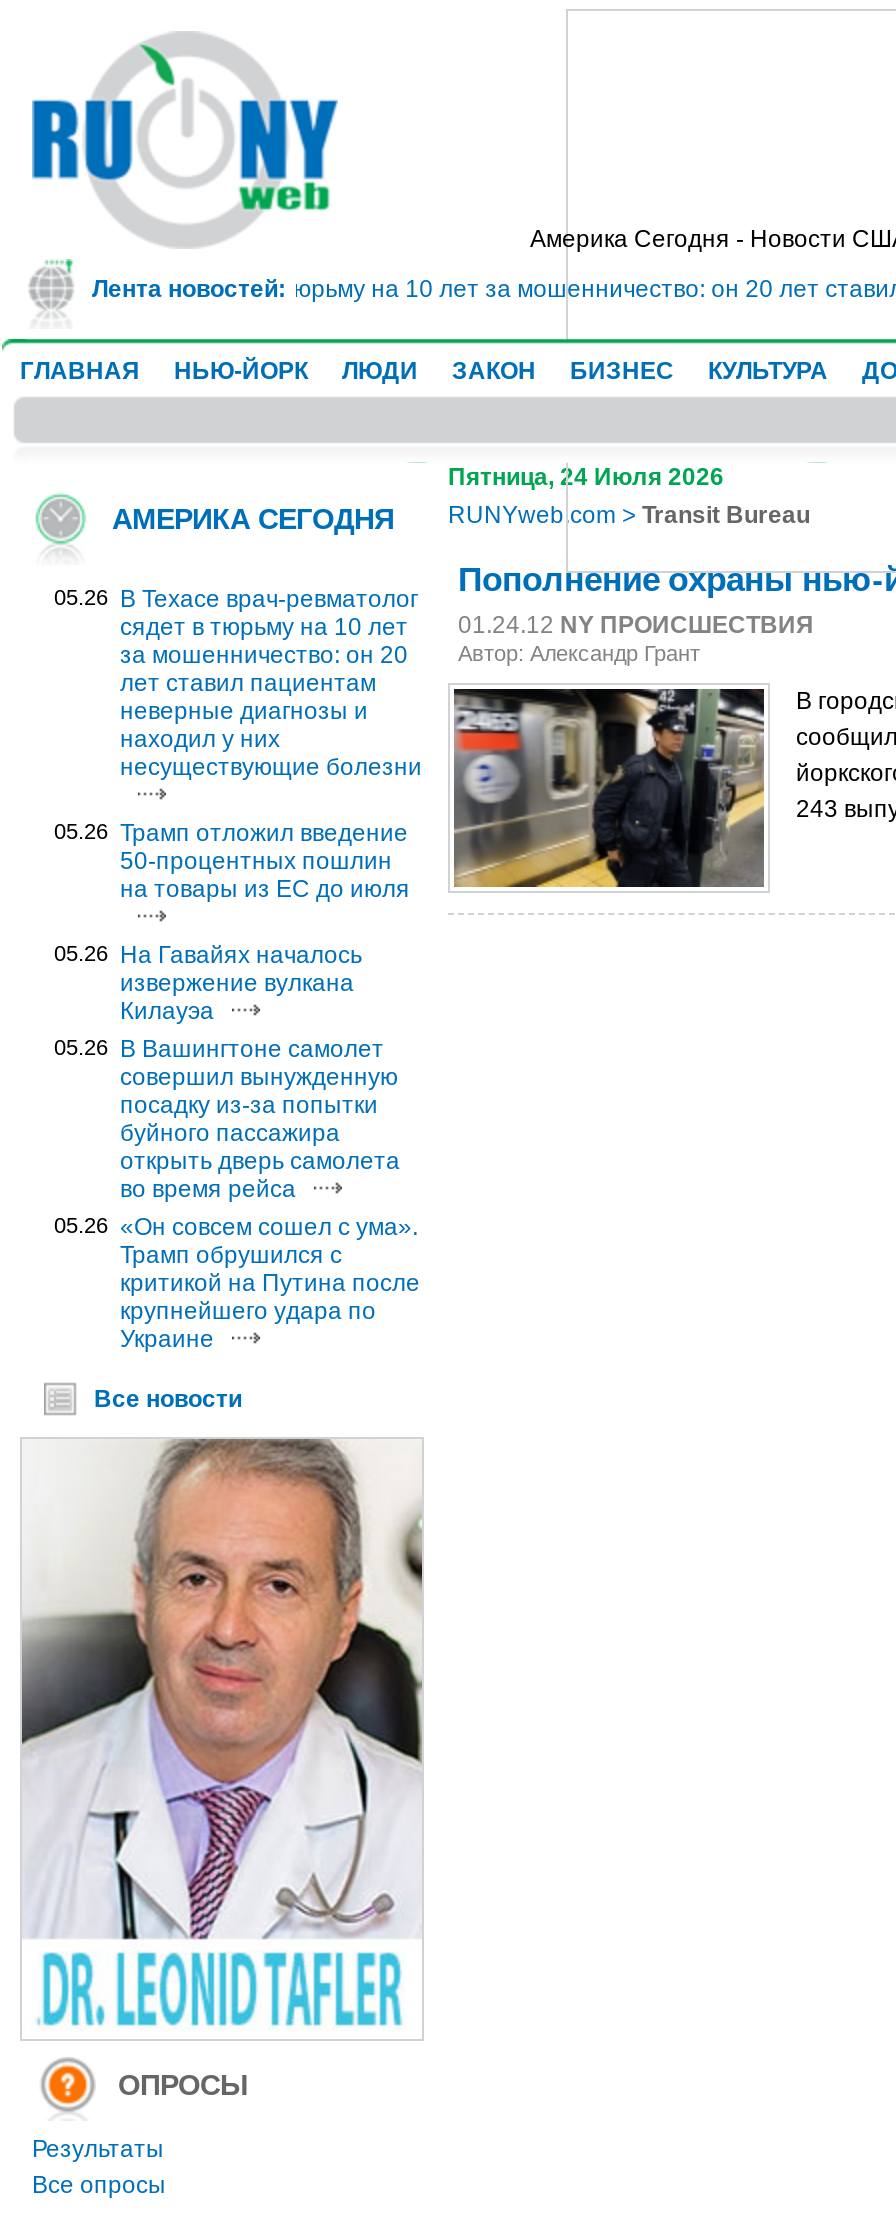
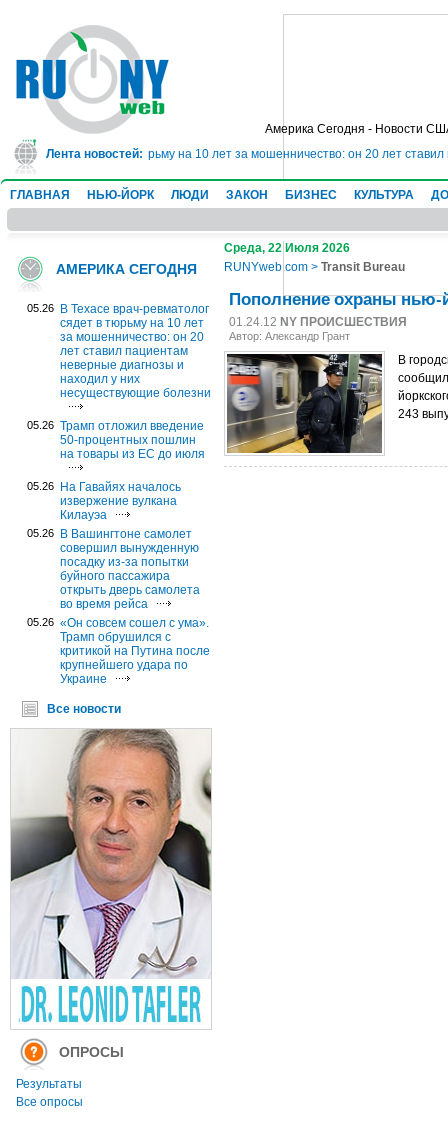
- Пятница, 24 Июля 2026
+ Среда, 22 Июля 2026
